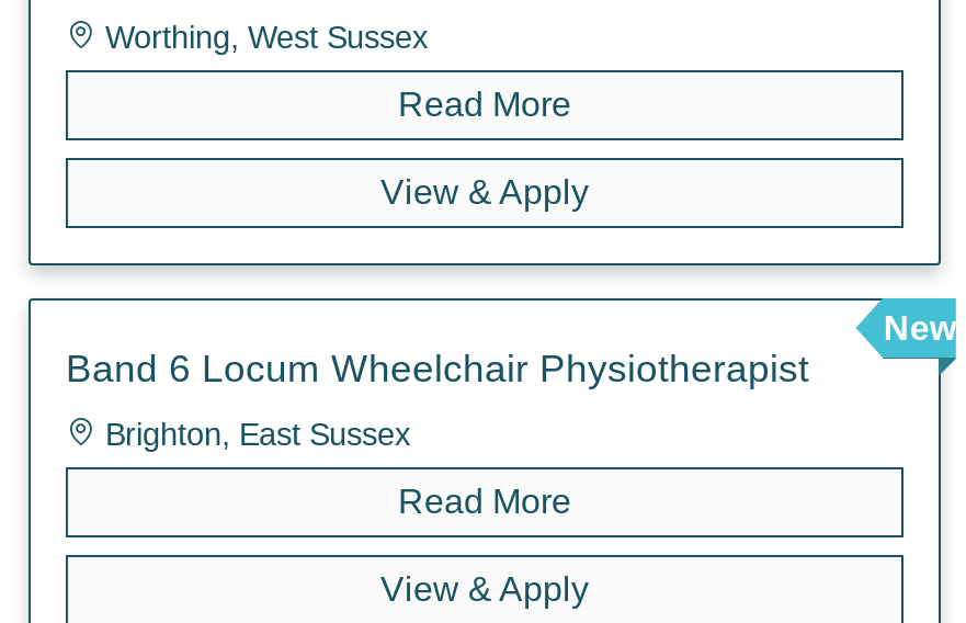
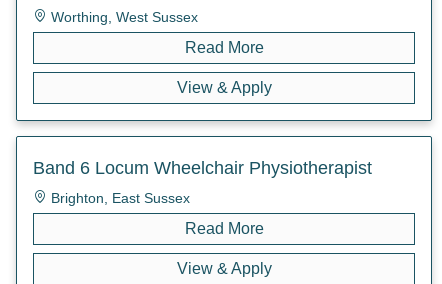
- New
